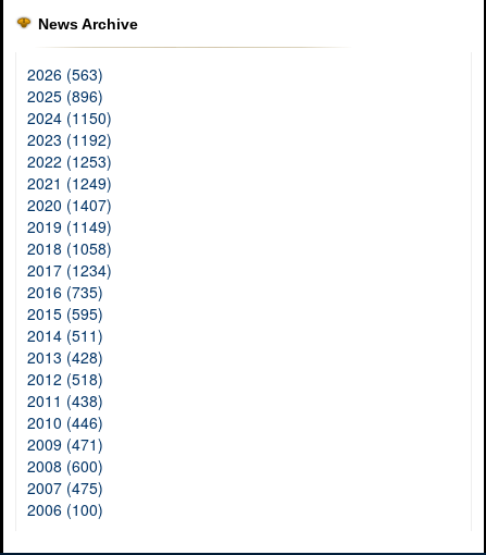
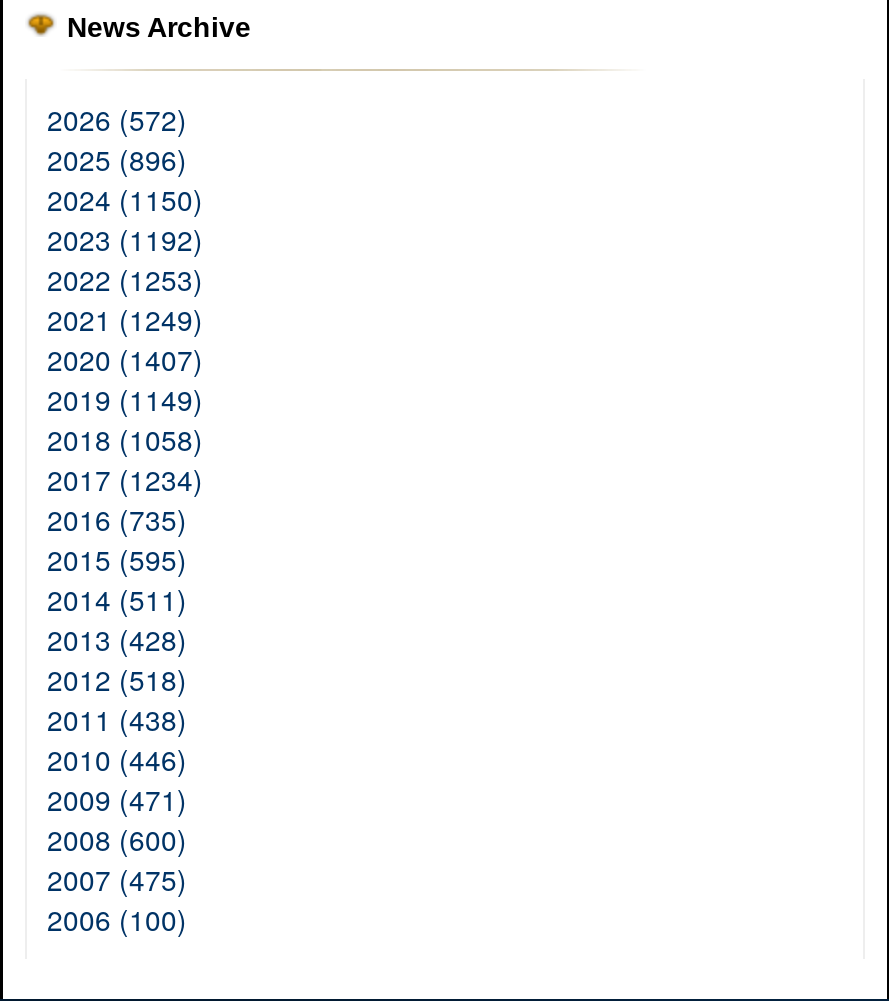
- 2026 (563)
+ 2026 (572)
